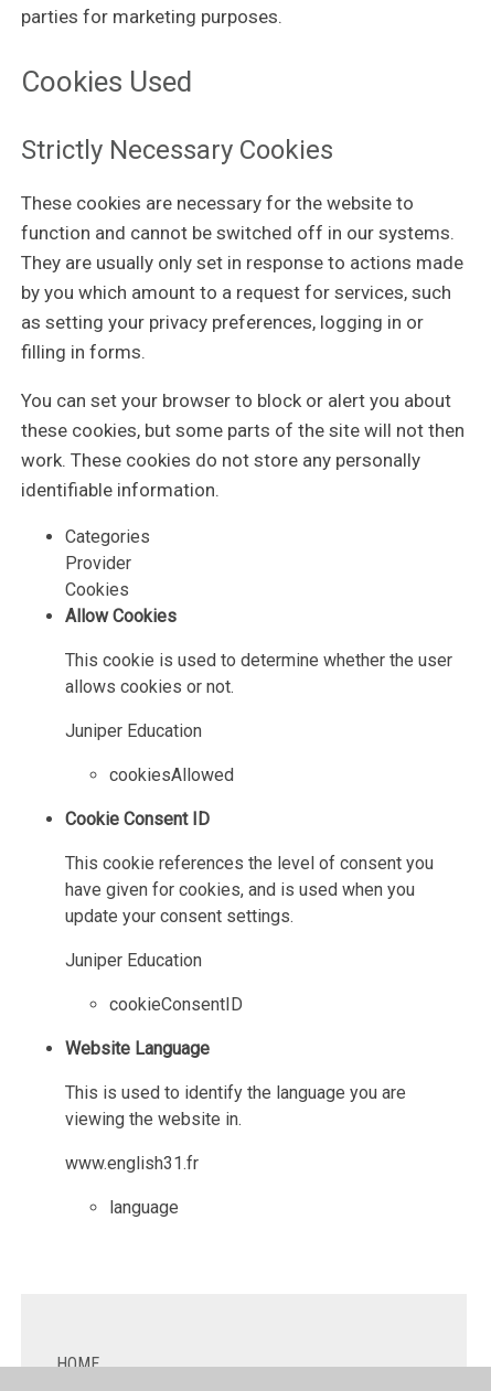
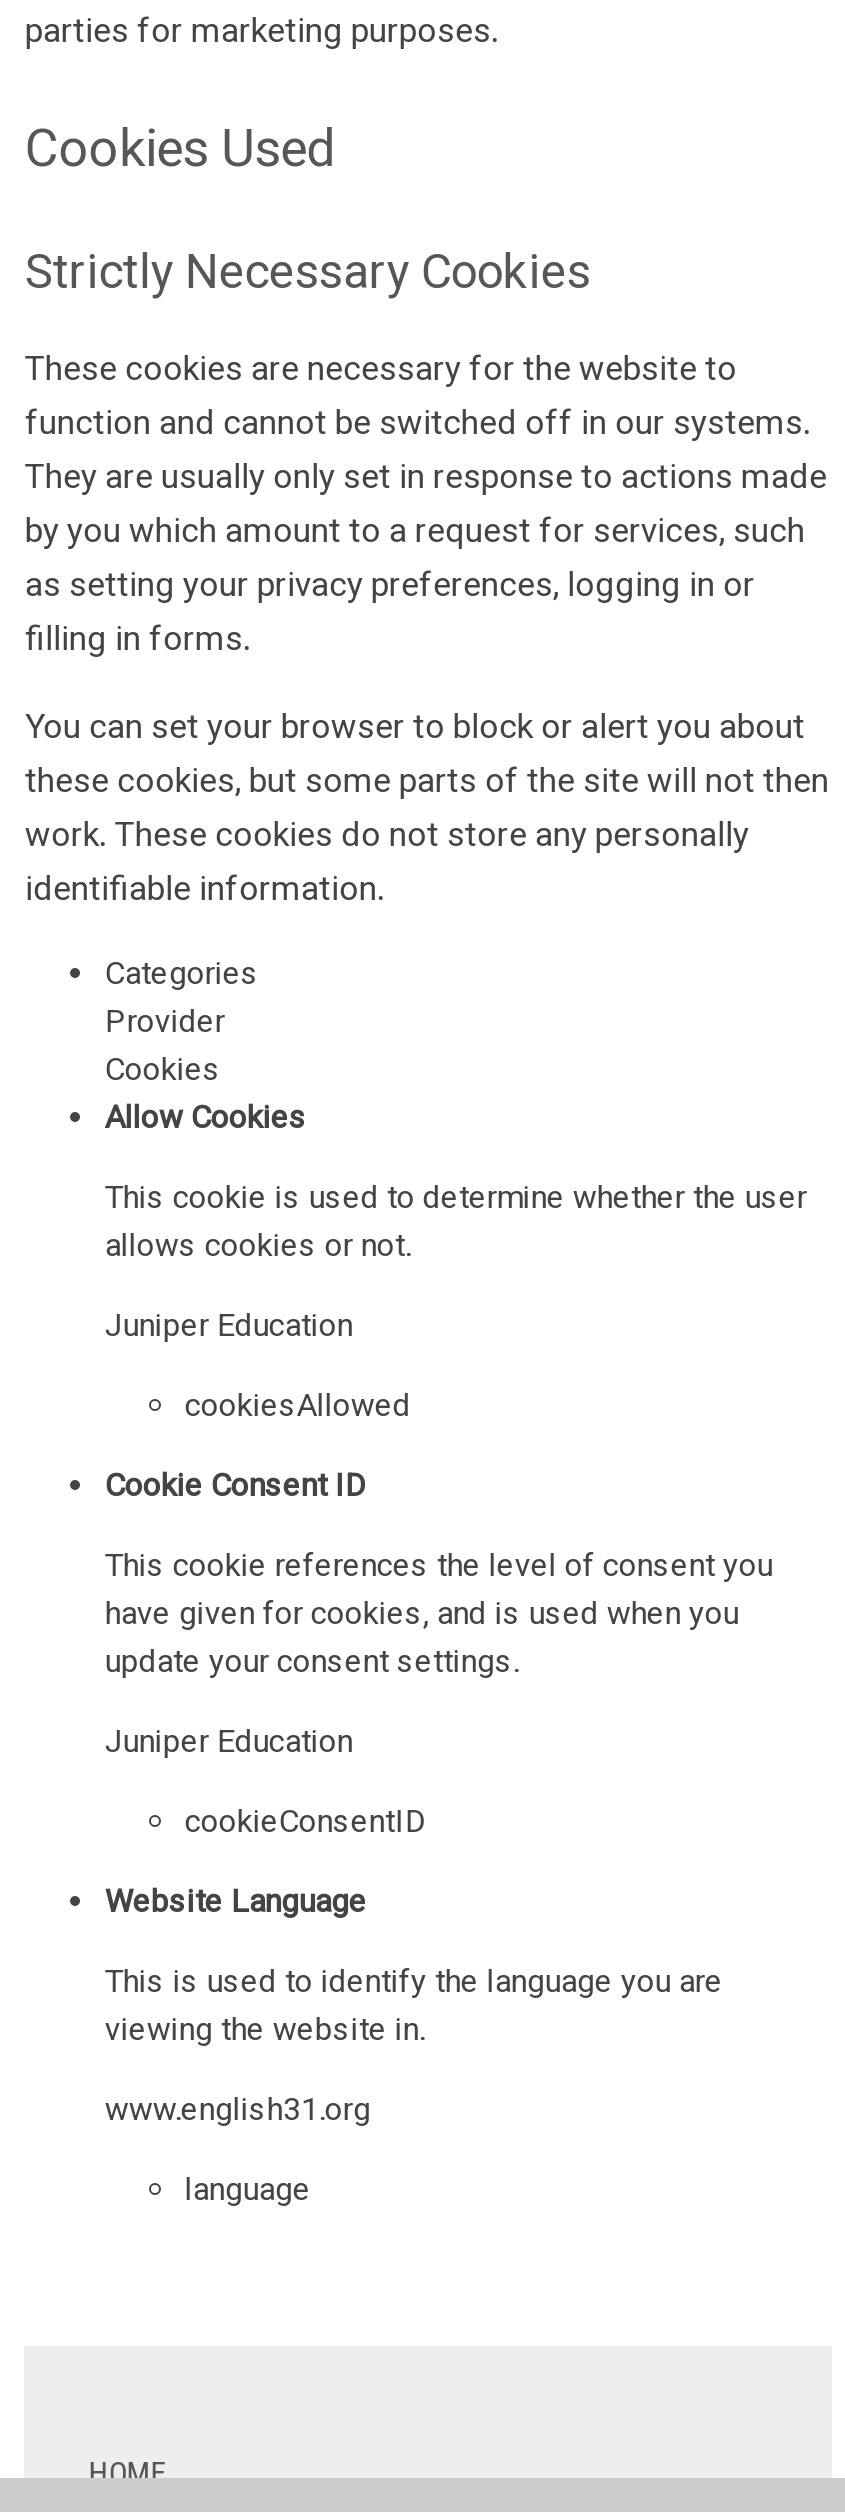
- www.english31.fr
+ www.english31.org
